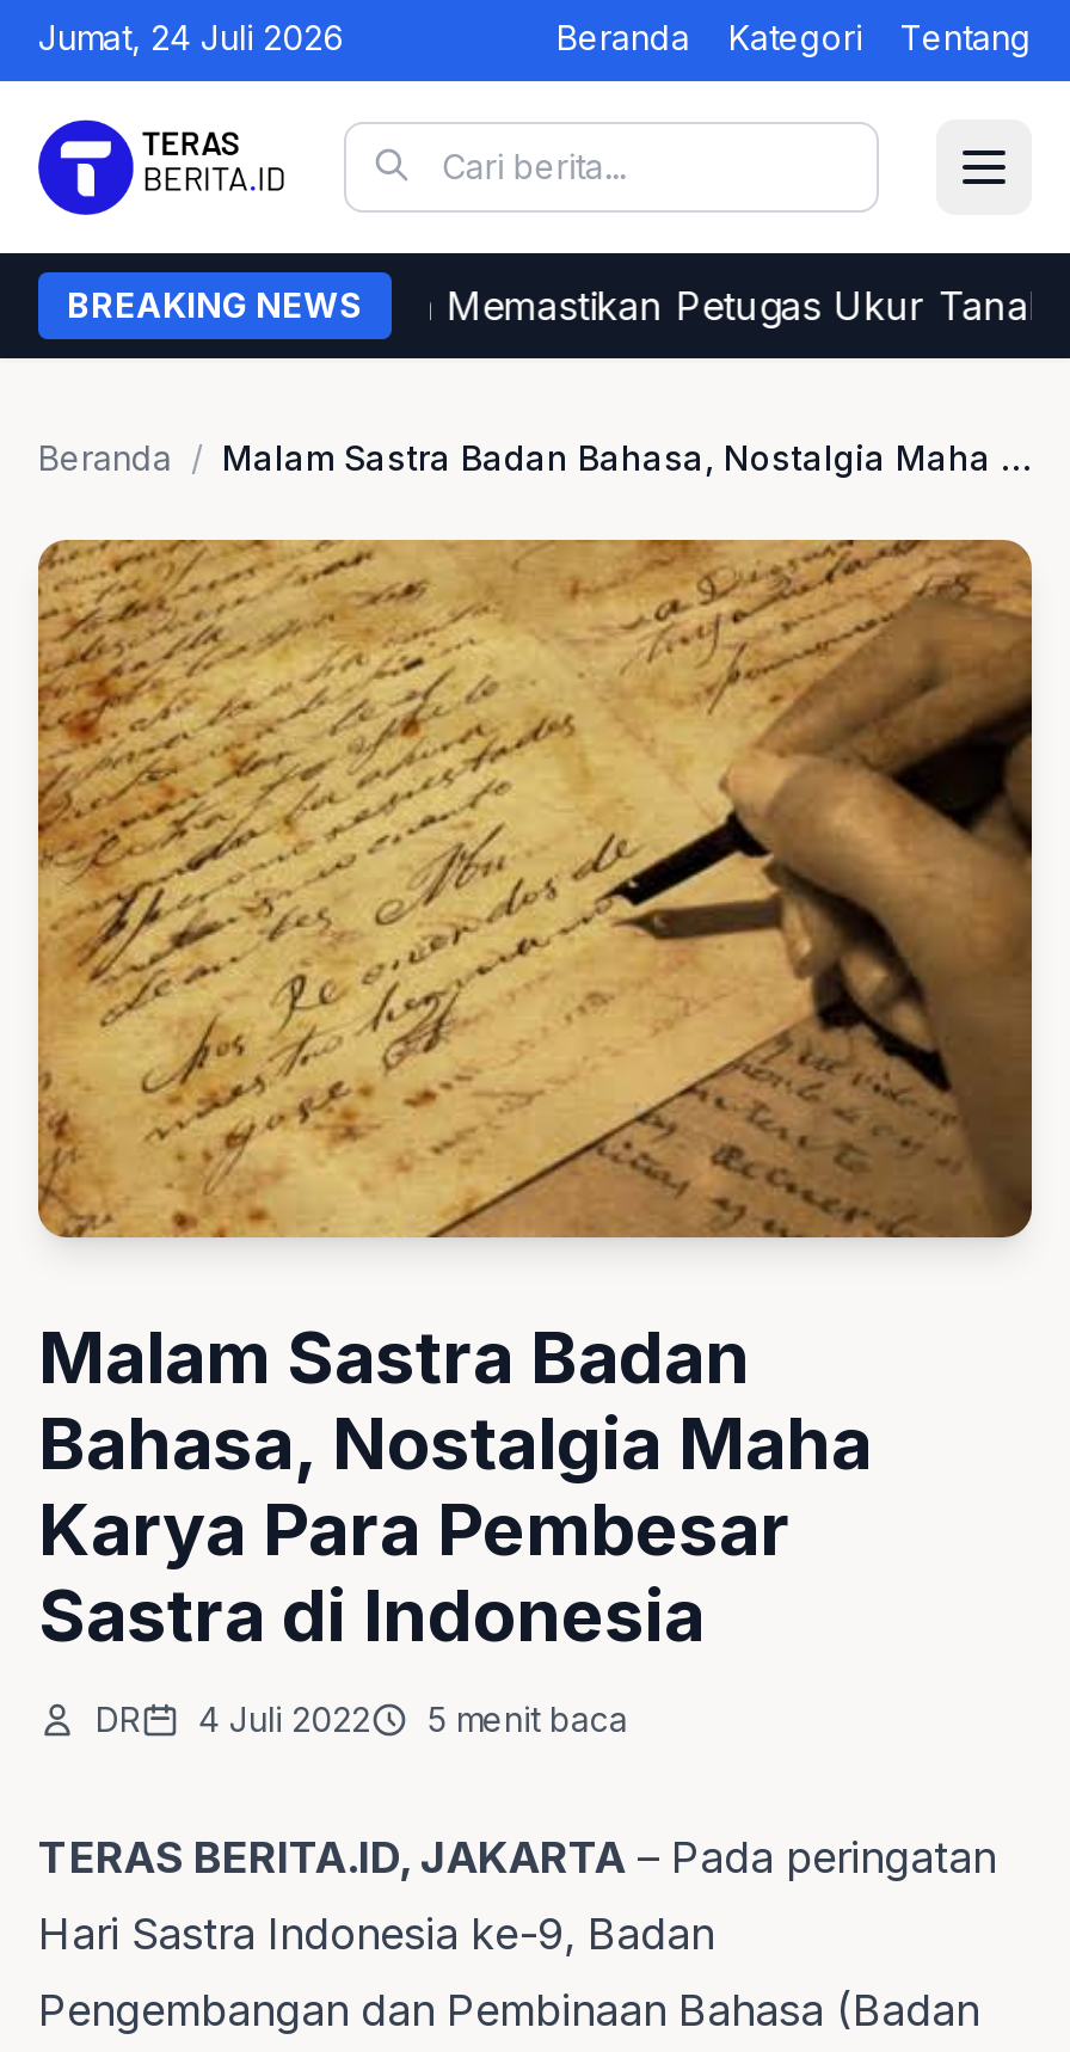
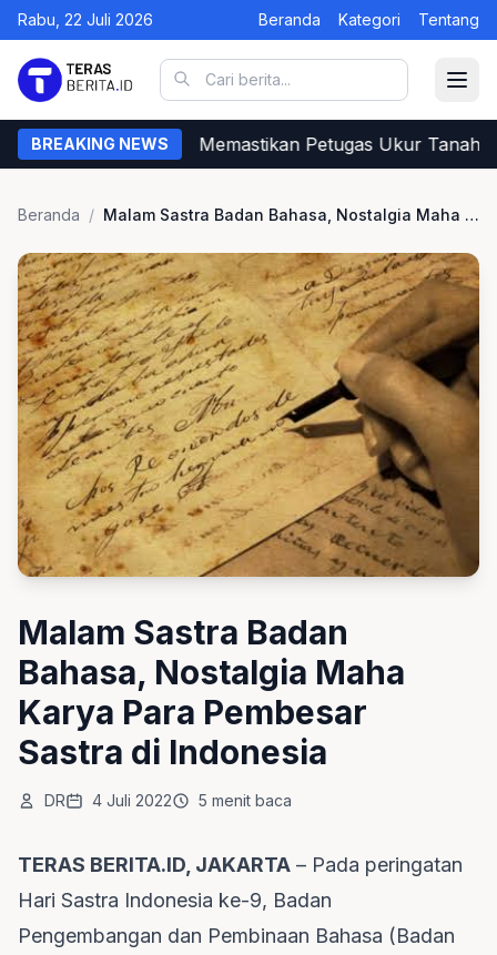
- Jumat, 24 Juli 2026
+ Rabu, 22 Juli 2026
